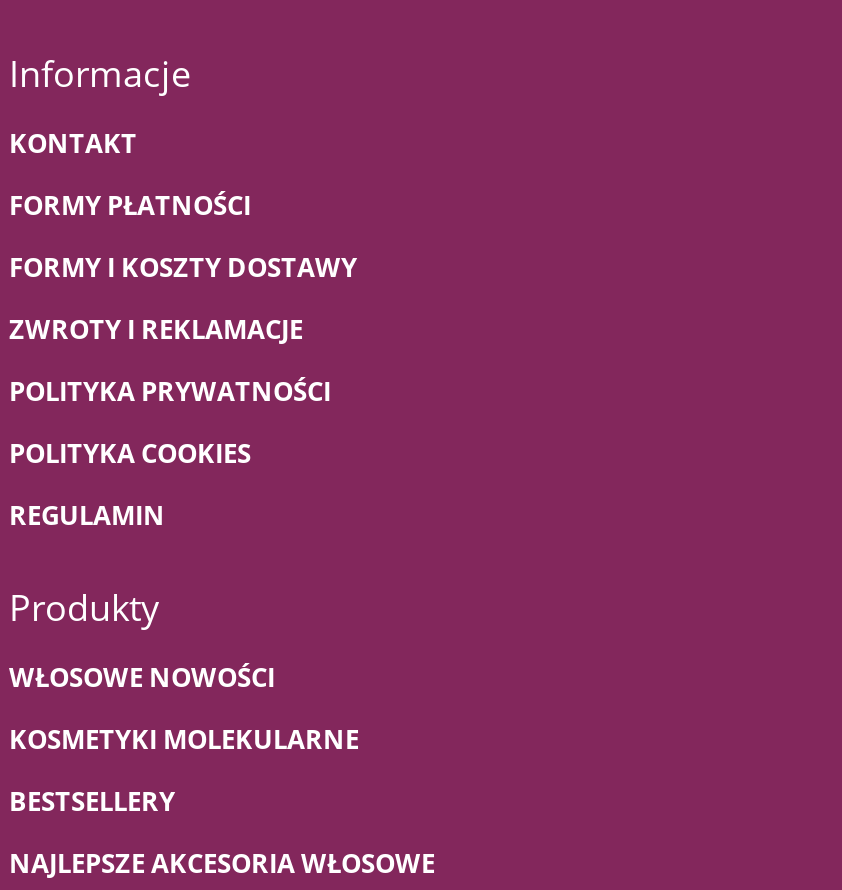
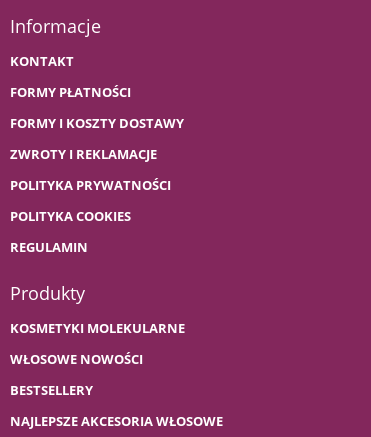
moved down: WŁOSOWE NOWOŚCI

moved up: KOSMETYKI MOLEKULARNE
